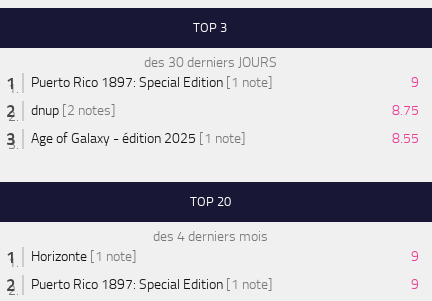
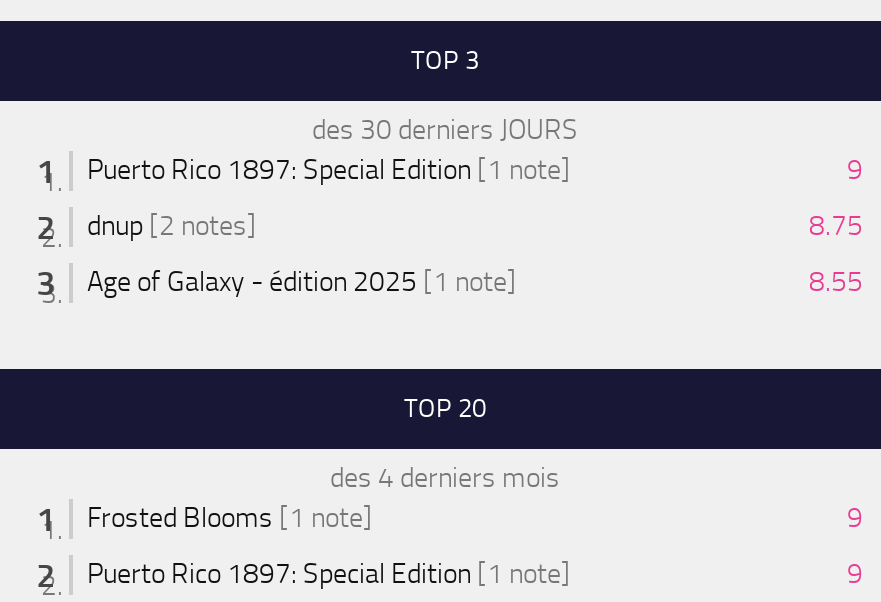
- Horizonte [1 note]
+ Frosted Blooms [1 note]
